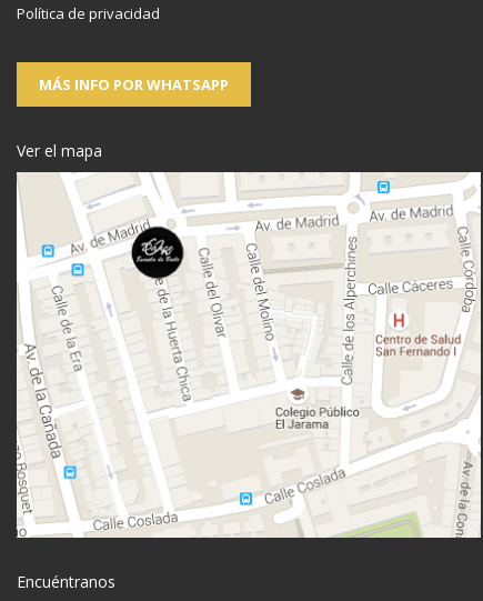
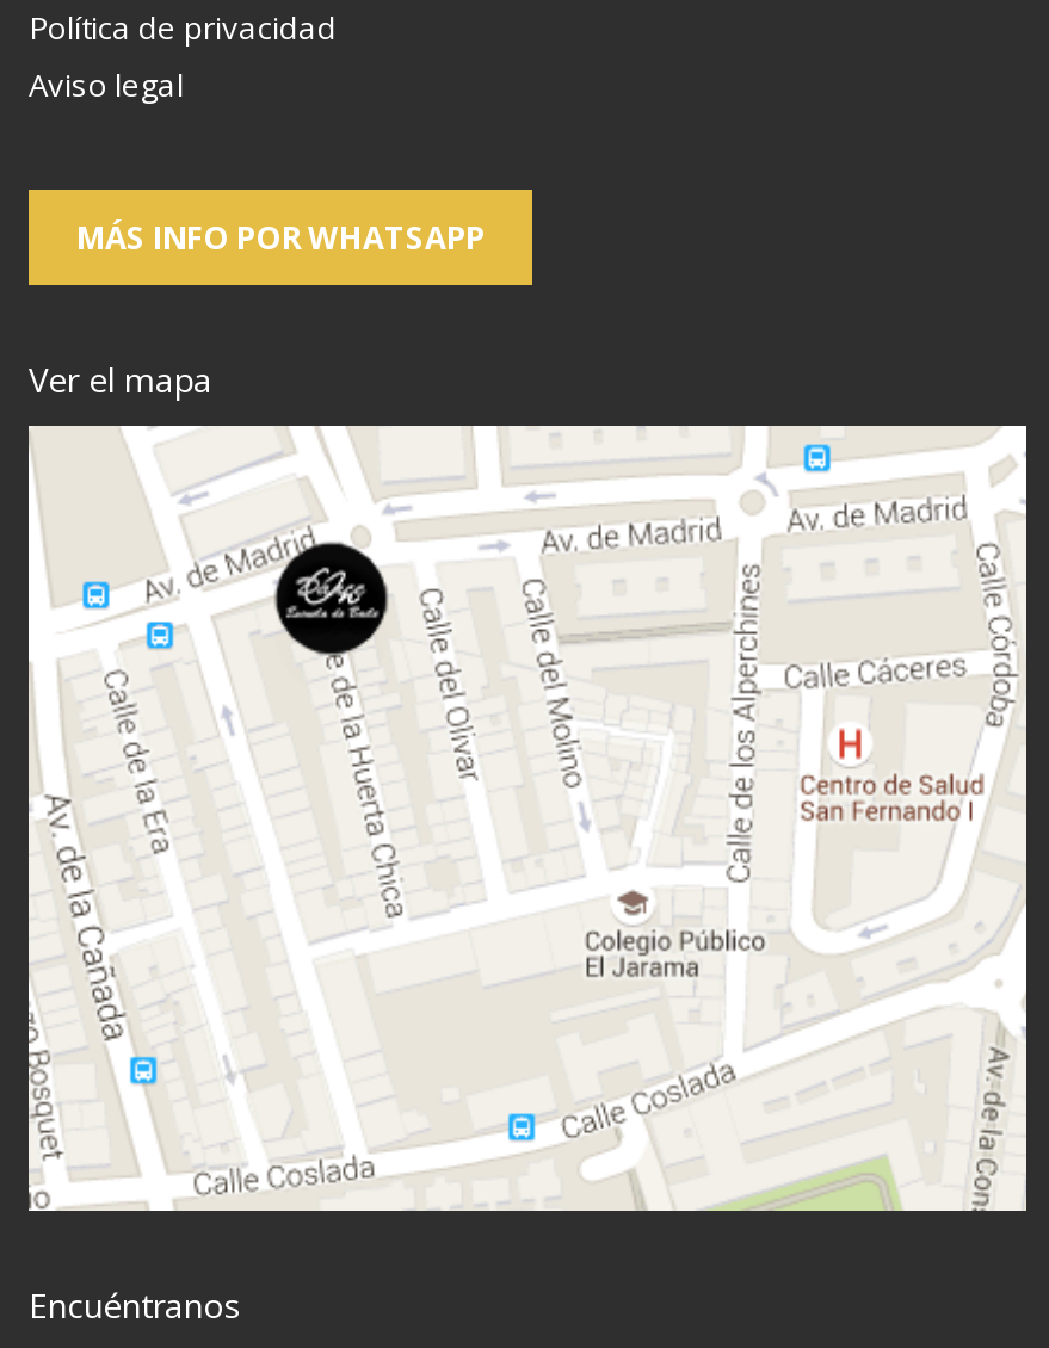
+ Aviso legal
